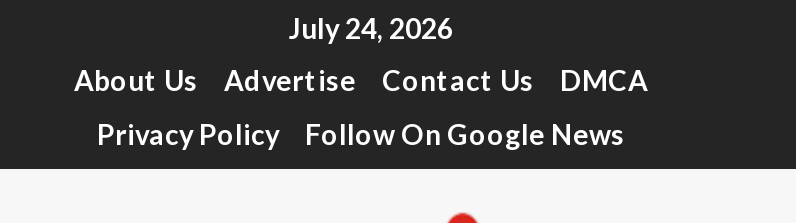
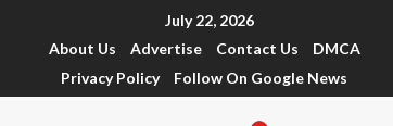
- July 24, 2026
+ July 22, 2026
